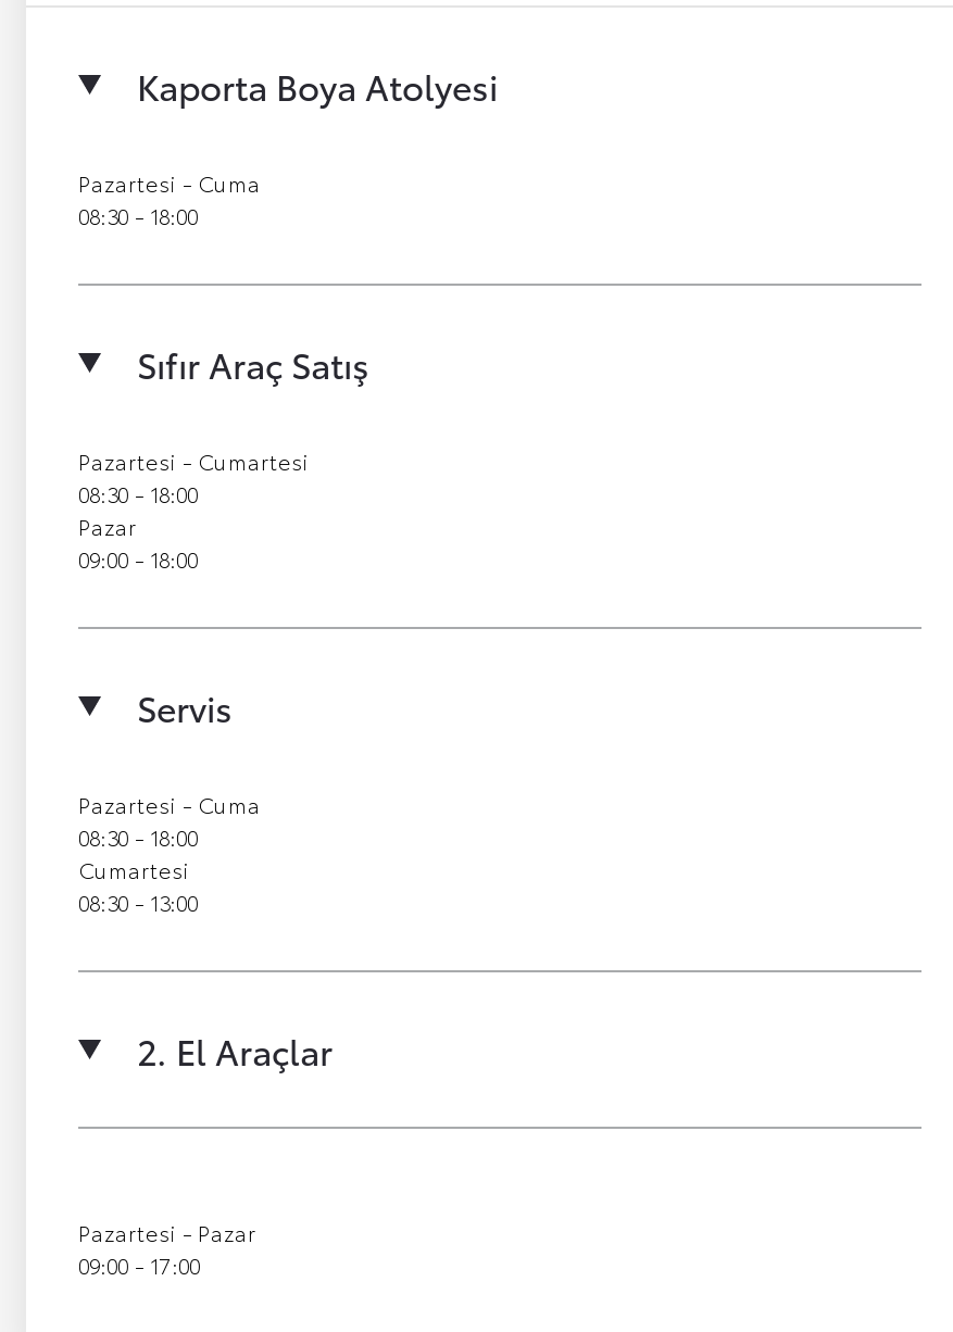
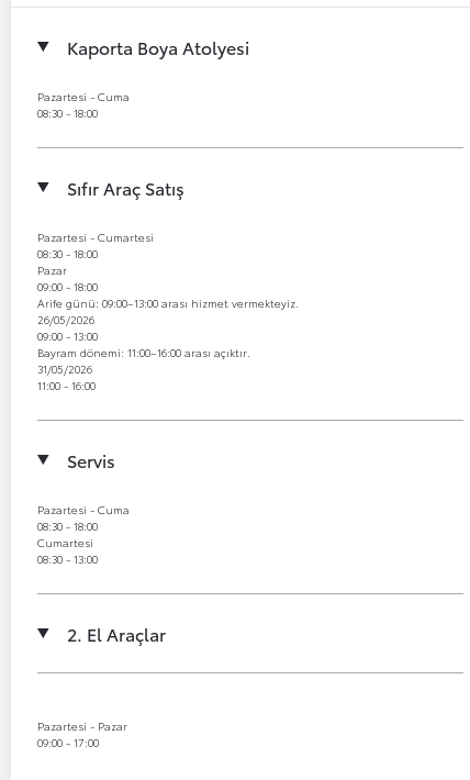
+ Arife günü: 09:00–13:00 arası hizmet vermekteyiz.
+ 26/05/2026
+ 09:00 - 13:00
+ Bayram dönemi: 11:00–16:00 arası açıktır.
+ 31/05/2026
+ 11:00 - 16:00
